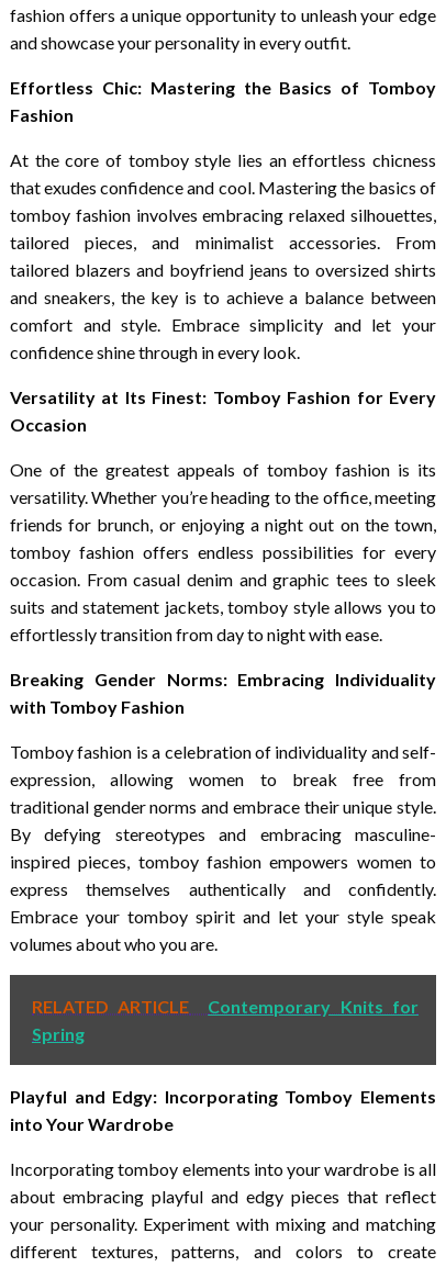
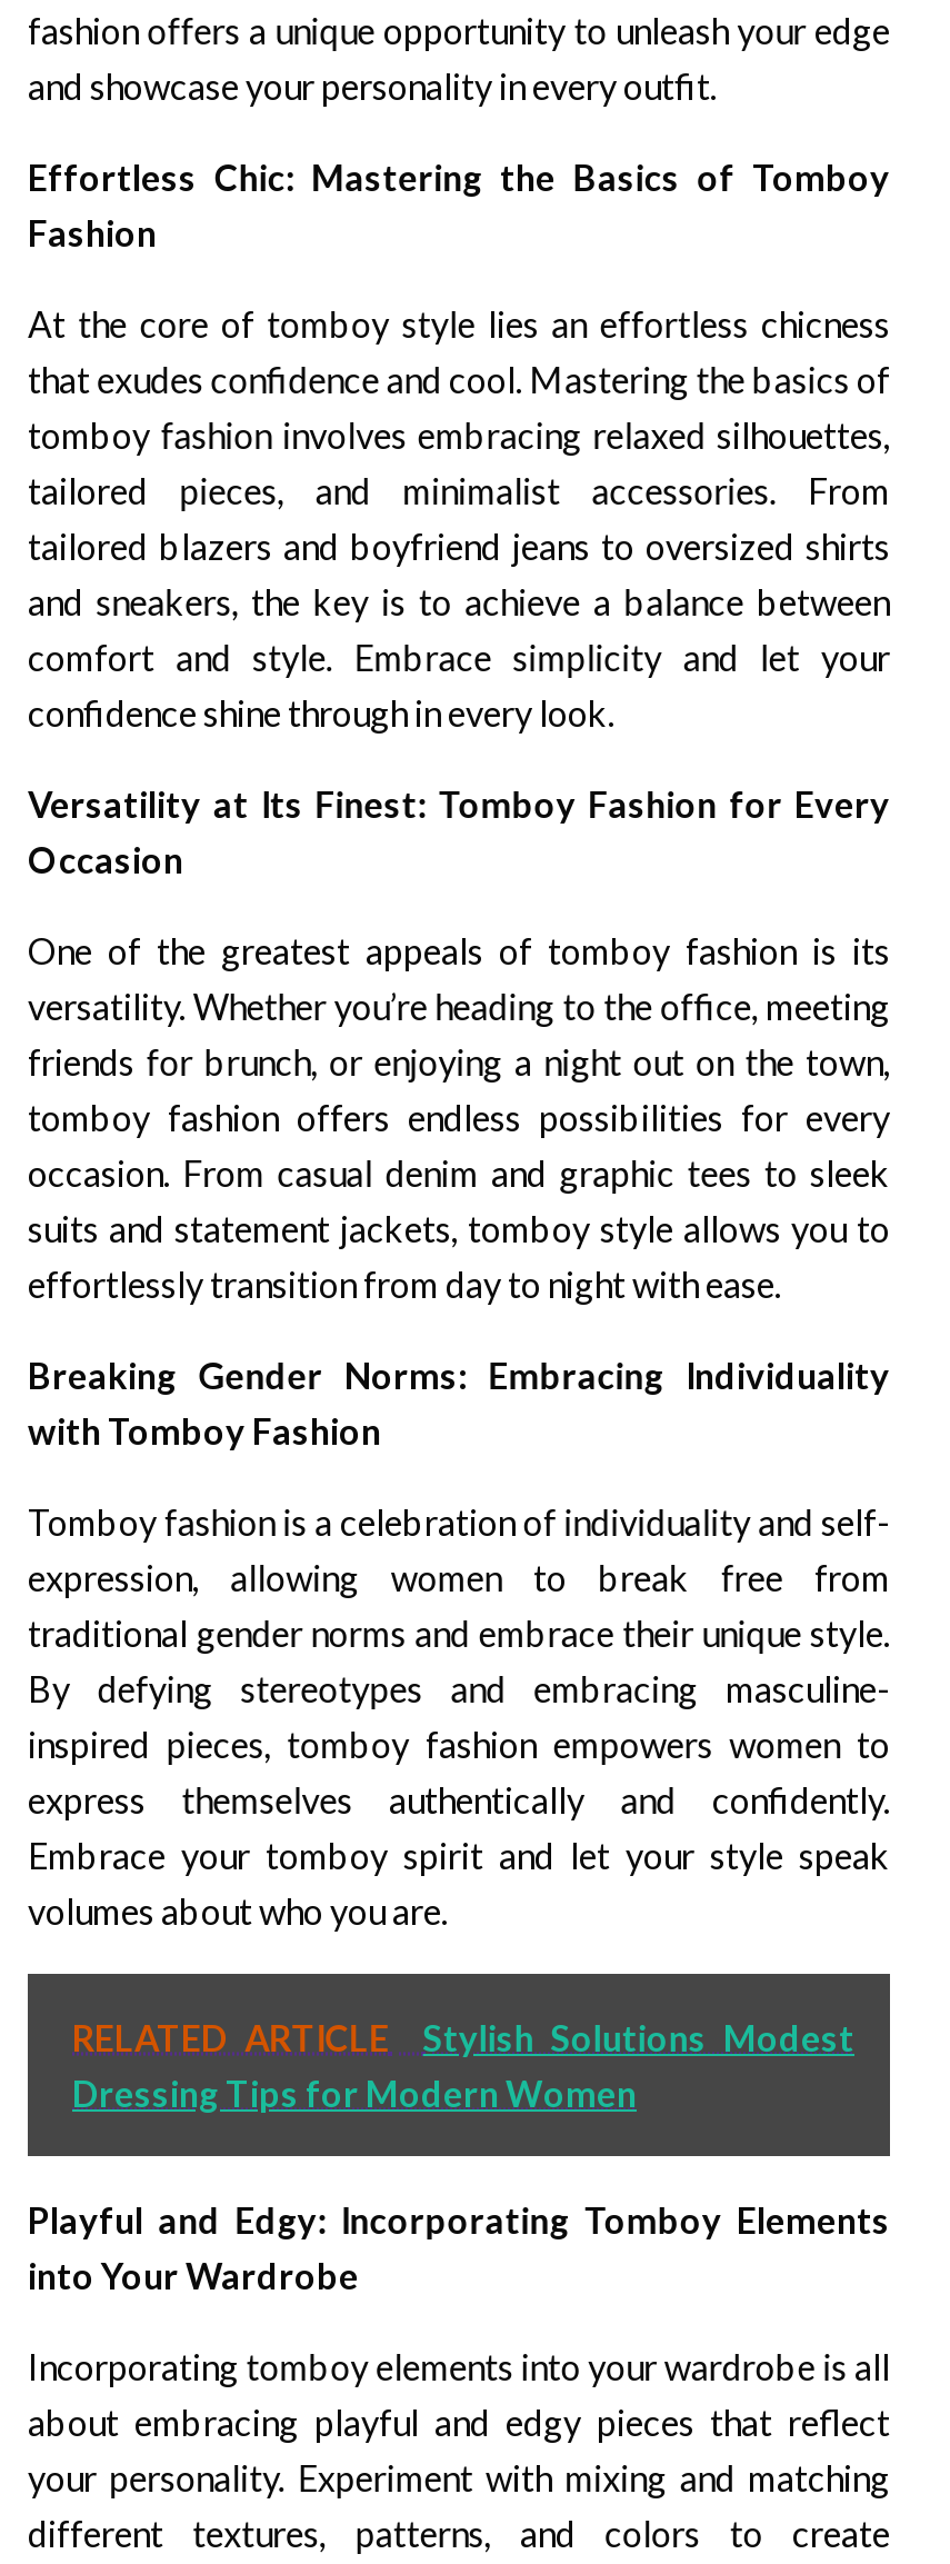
- Contemporary Knits for
- Spring
+ Stylish Solutions Modest
+ Dressing Tips for Modern Women
